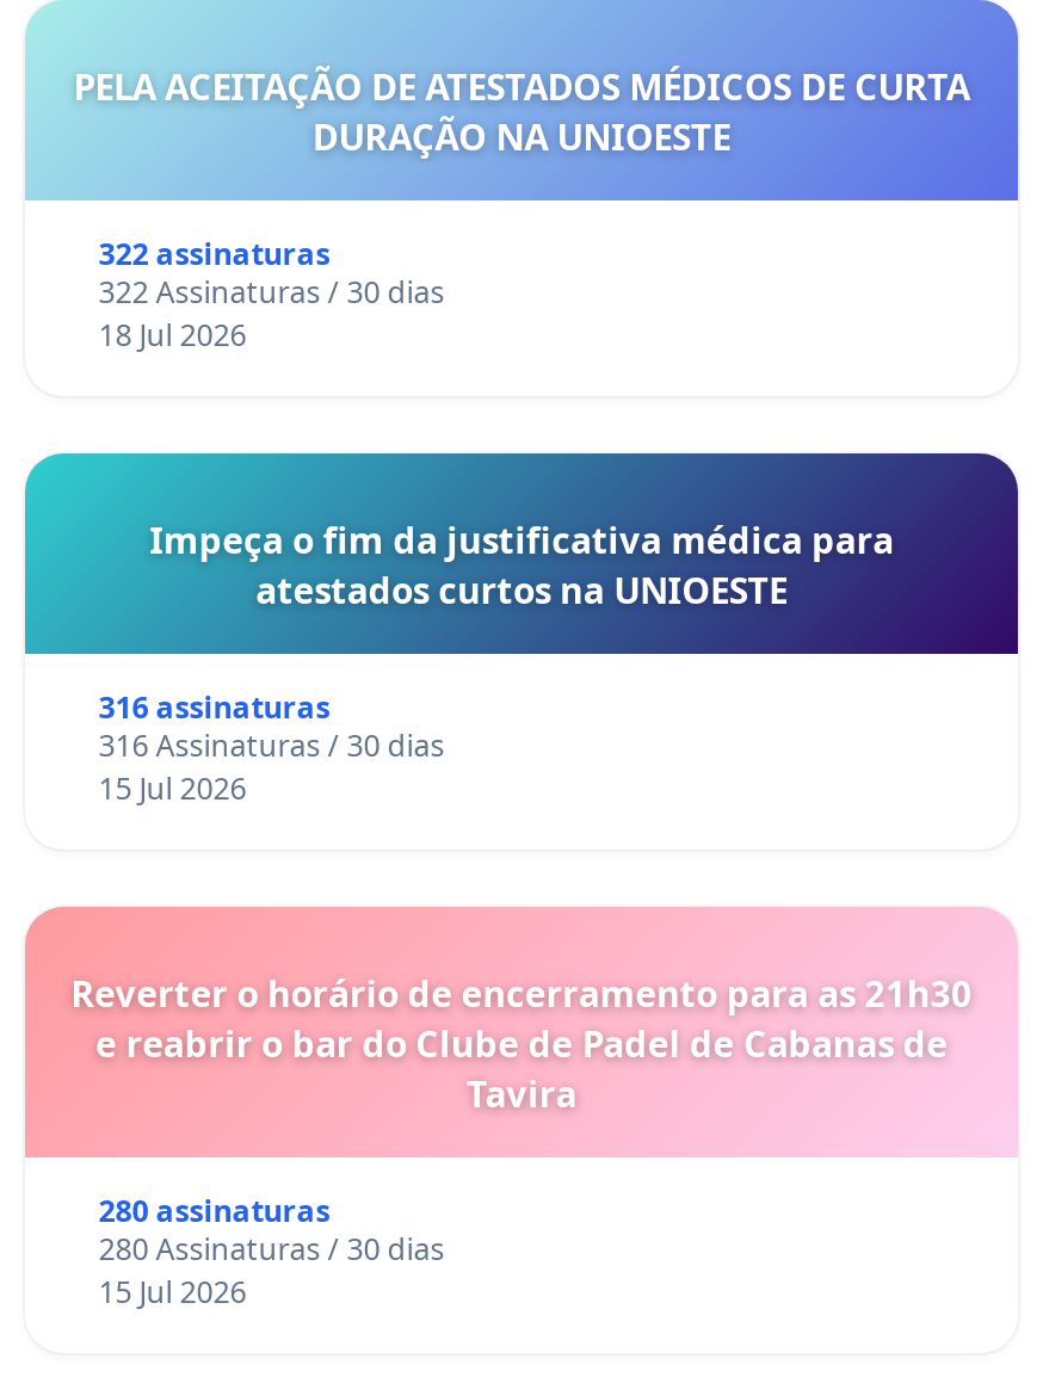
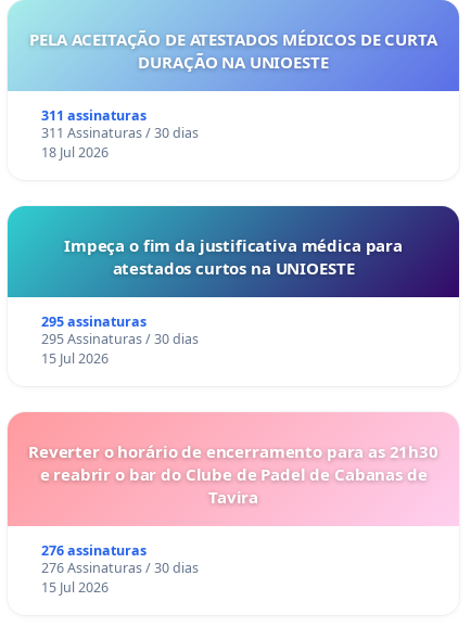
- 322 assinaturas
+ 311 assinaturas

- 322 Assinaturas / 30 dias
+ 311 Assinaturas / 30 dias

- 316 assinaturas
+ 295 assinaturas

- 316 Assinaturas / 30 dias
+ 295 Assinaturas / 30 dias

- 280 assinaturas
+ 276 assinaturas

- 280 Assinaturas / 30 dias
+ 276 Assinaturas / 30 dias
